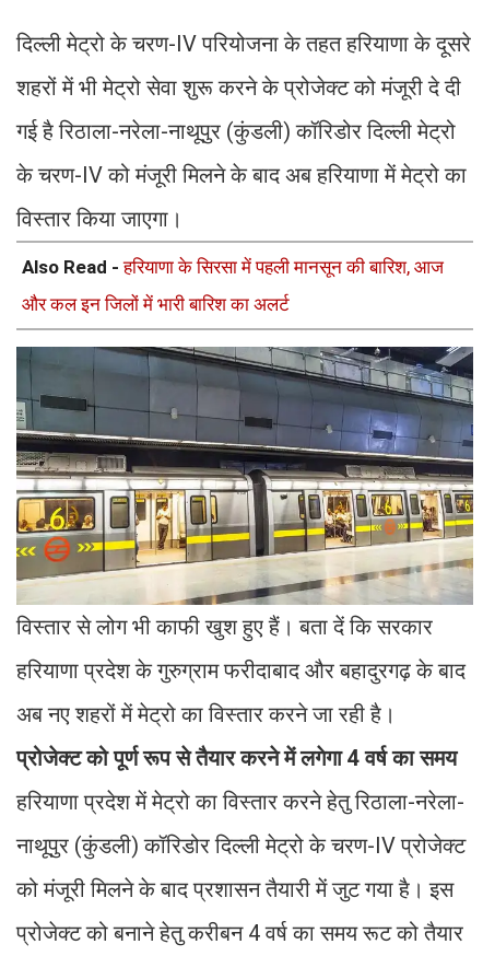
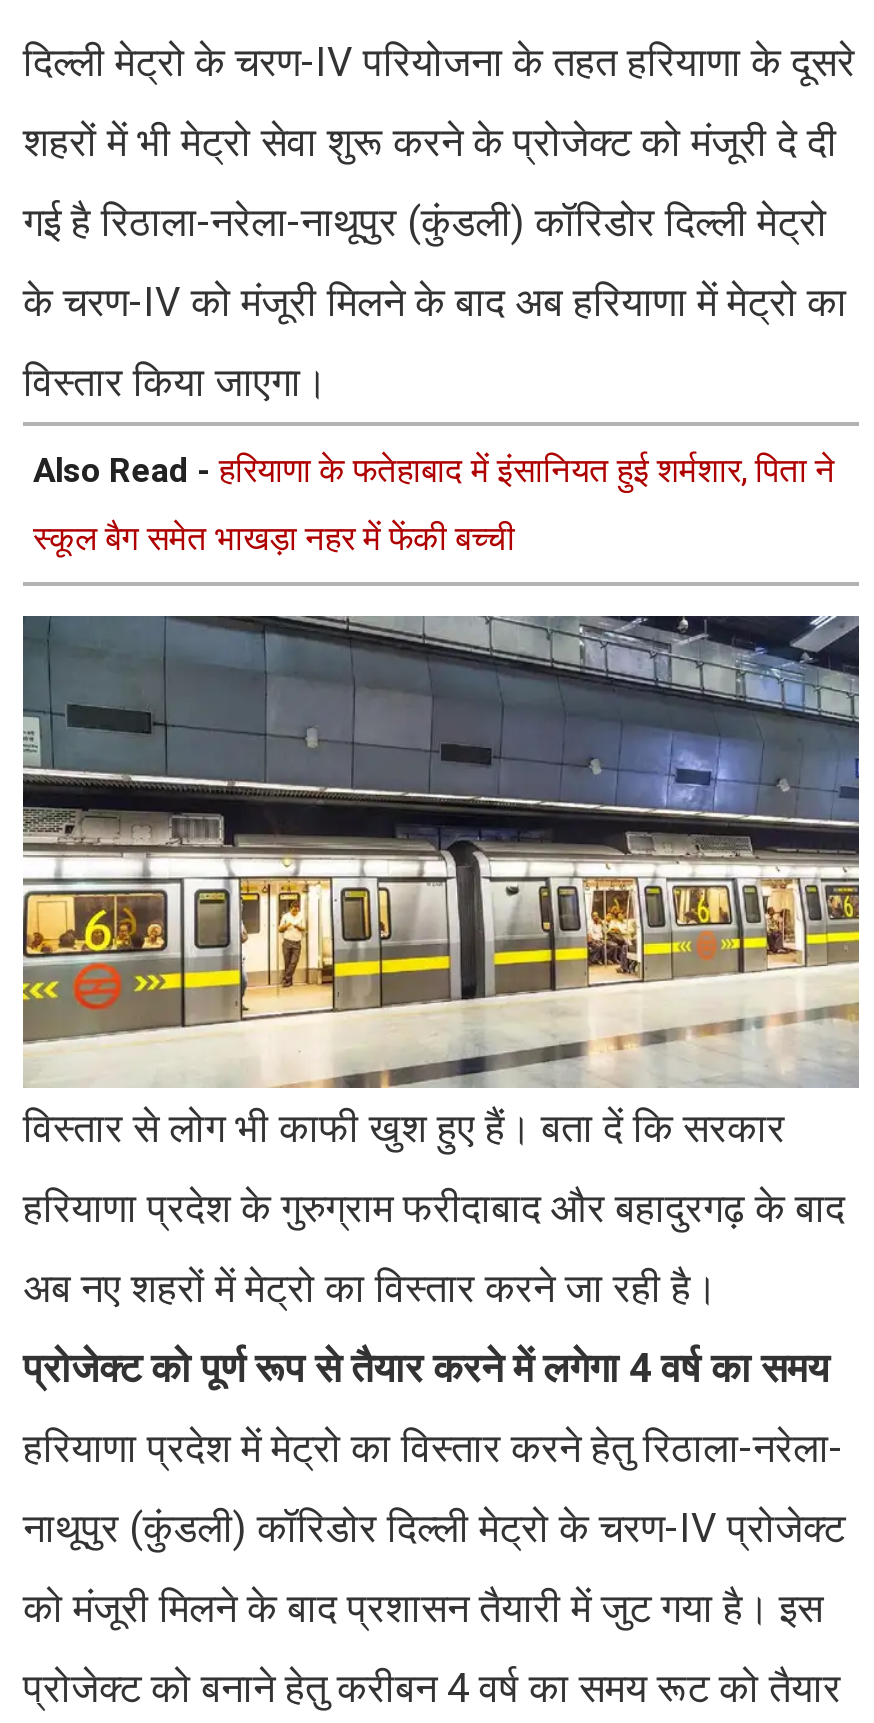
- Also Read - हरियाणा के सिरसा में पहली मानसून की बारिश, आज
+ Also Read - हरियाणा के फतेहाबाद में इंसानियत हुई शर्मशार, पिता ने

- और कल इन जिलों में भारी बारिश का अलर्ट
+ स्कूल बैग समेत भाखड़ा नहर में फेंकी बच्ची
